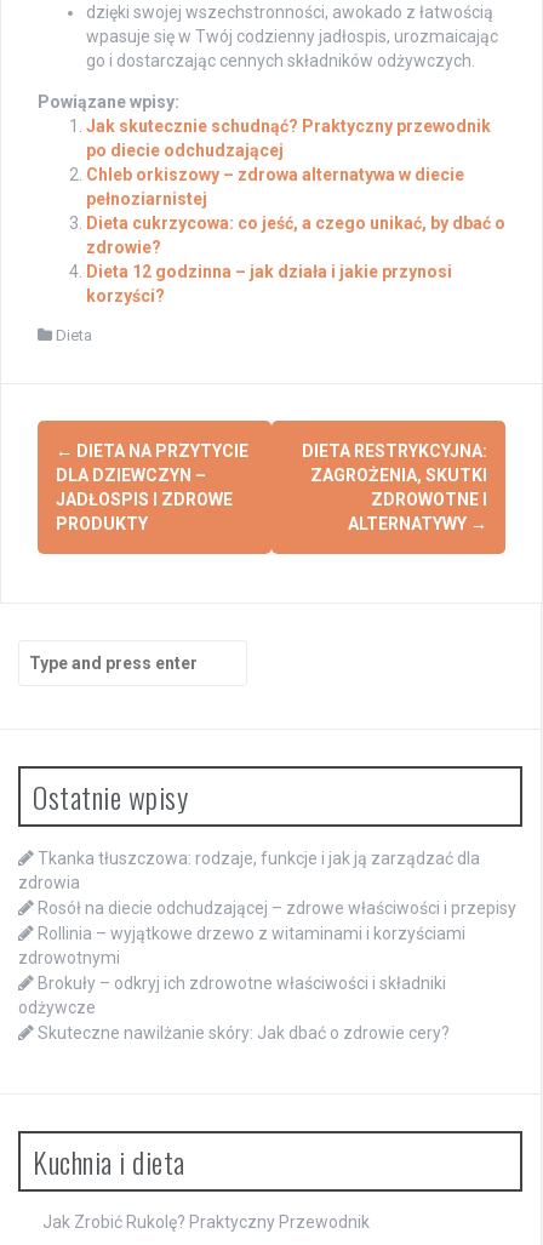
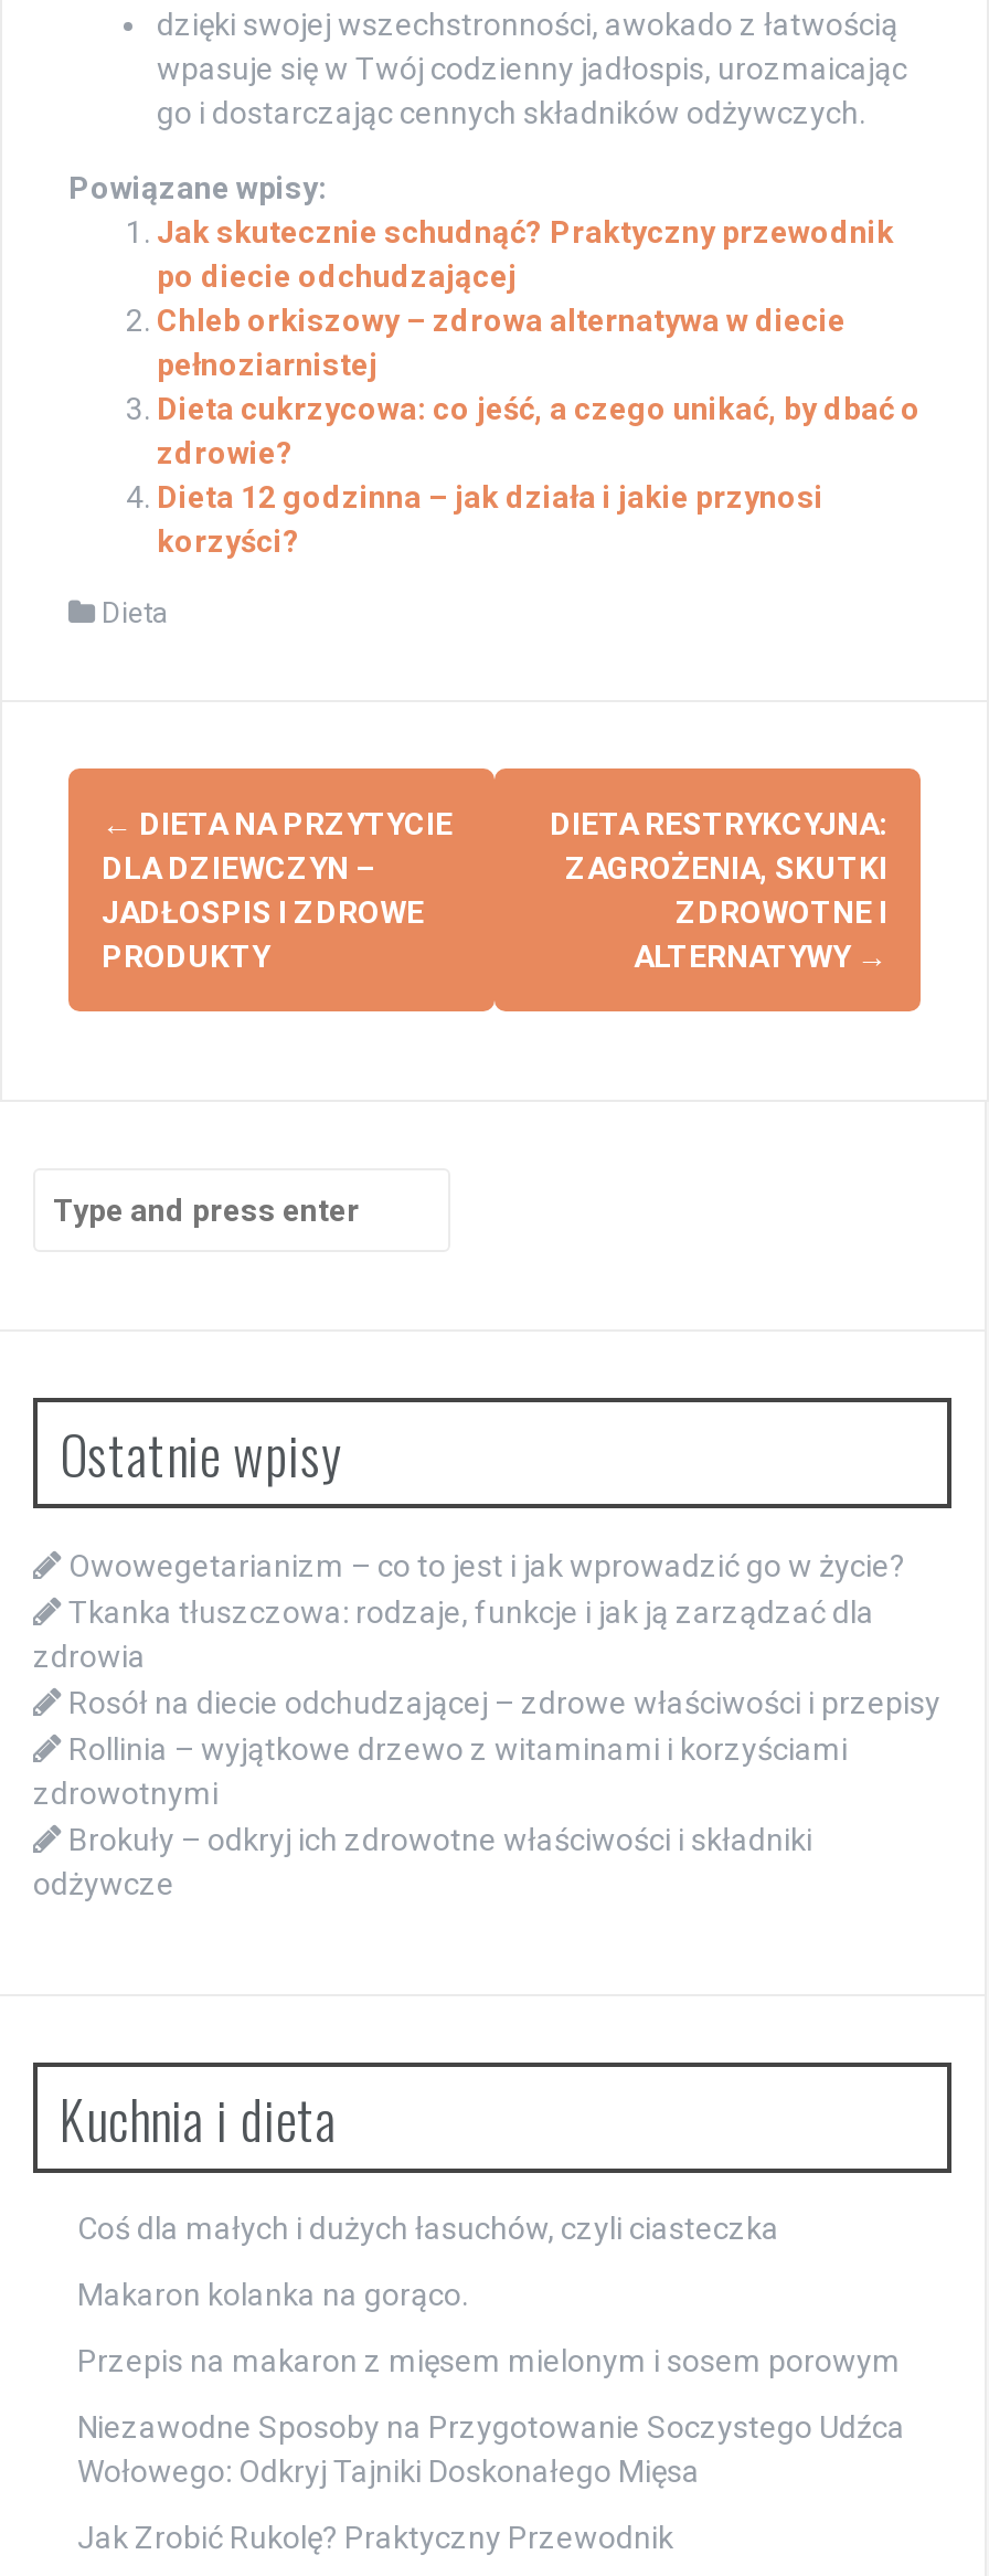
+ Owowegetarianizm – co to jest i jak wprowadzić go w życie?

- Skuteczne nawilżanie skóry: Jak dbać o zdrowie cery?

+ Coś dla małych i dużych łasuchów, czyli ciasteczka
+ Makaron kolanka na gorąco.
+ Przepis na makaron z mięsem mielonym i sosem porowym
+ Niezawodne Sposoby na Przygotowanie Soczystego Udźca
+ Wołowego: Odkryj Tajniki Doskonałego Mięsa
